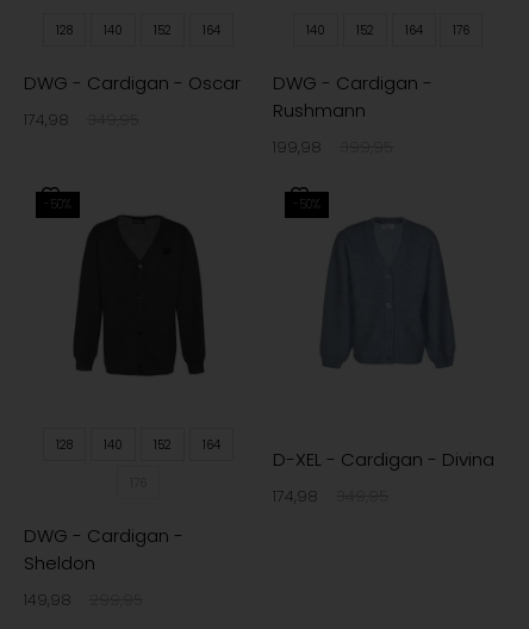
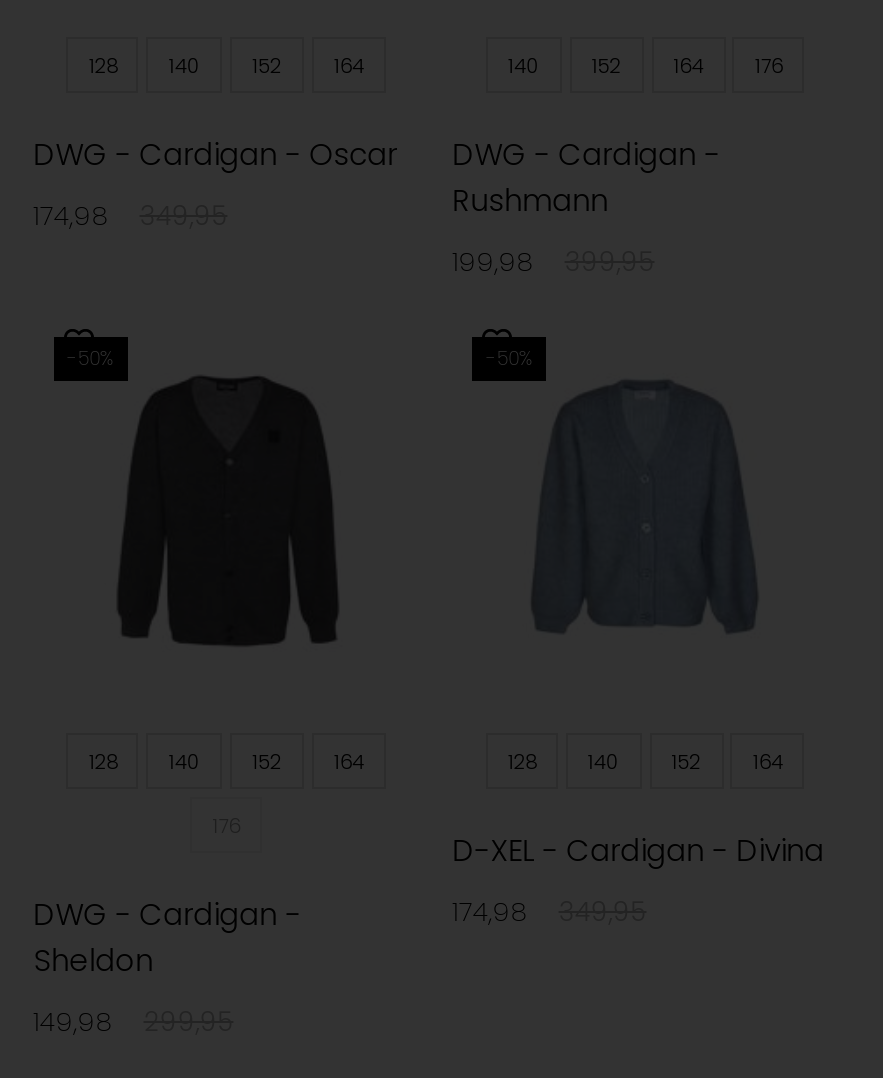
moved down: D-XEL - Cardigan - Divina | 174,98

+ 128
+ 140
+ 152
+ 164
